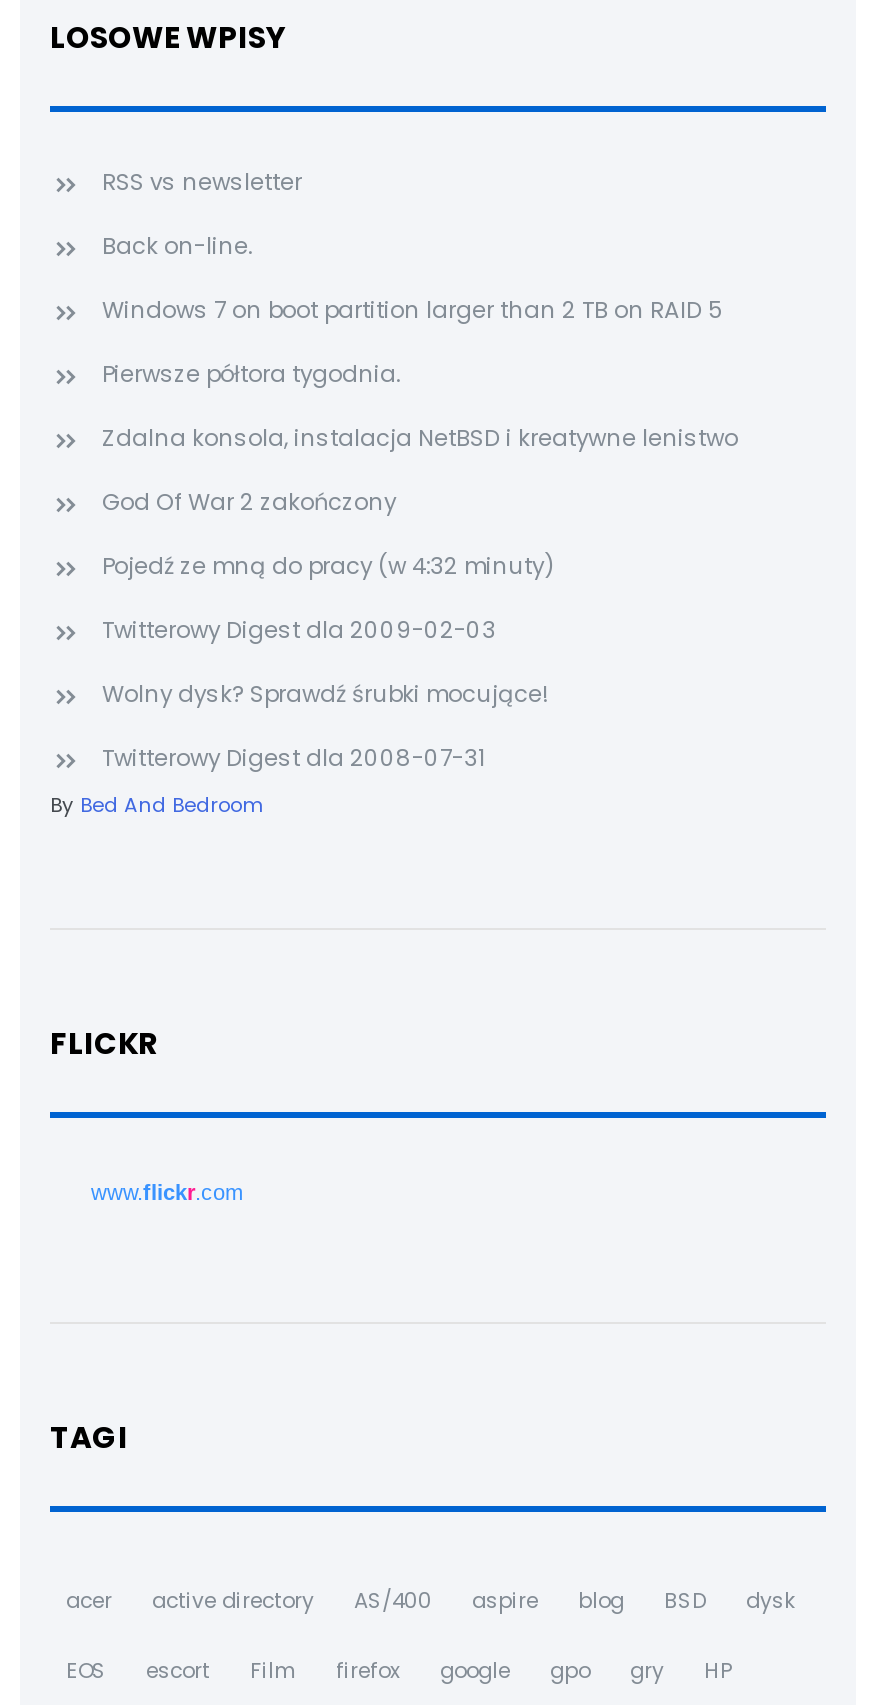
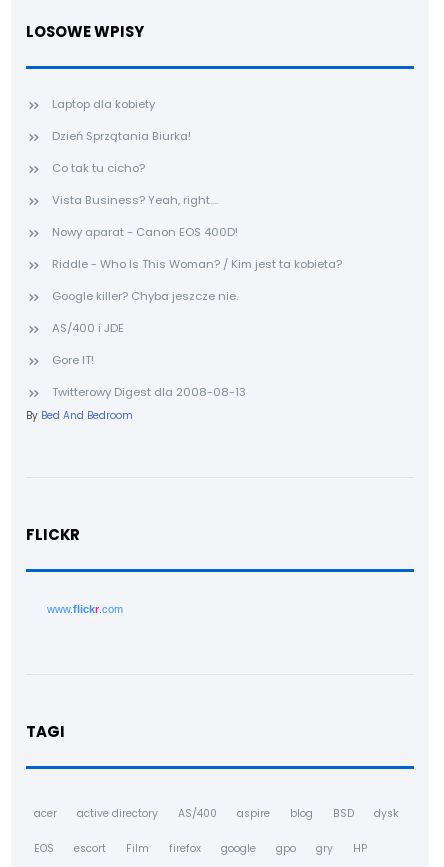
- RSS vs newsletter
+ Laptop dla kobiety

- Back on-line.
+ Dzień Sprzątania Biurka!

- Windows 7 on boot partition larger than 2 TB on RAID 5
+ Co tak tu cicho?

- Pierwsze półtora tygodnia.
+ Vista Business? Yeah, right....

- Zdalna konsola, instalacja NetBSD i kreatywne lenistwo
+ Nowy aparat - Canon EOS 400D!

- God Of War 2 zakończony
+ Riddle - Who Is This Woman? / Kim jest ta kobieta?

- Pojedź ze mną do pracy (w 4:32 minuty)
+ Google killer? Chyba jeszcze nie.

- Twitterowy Digest dla 2009-02-03
+ AS/400 i JDE

- Wolny dysk? Sprawdź śrubki mocujące!
+ Gore IT!

- Twitterowy Digest dla 2008-07-31
+ Twitterowy Digest dla 2008-08-13
